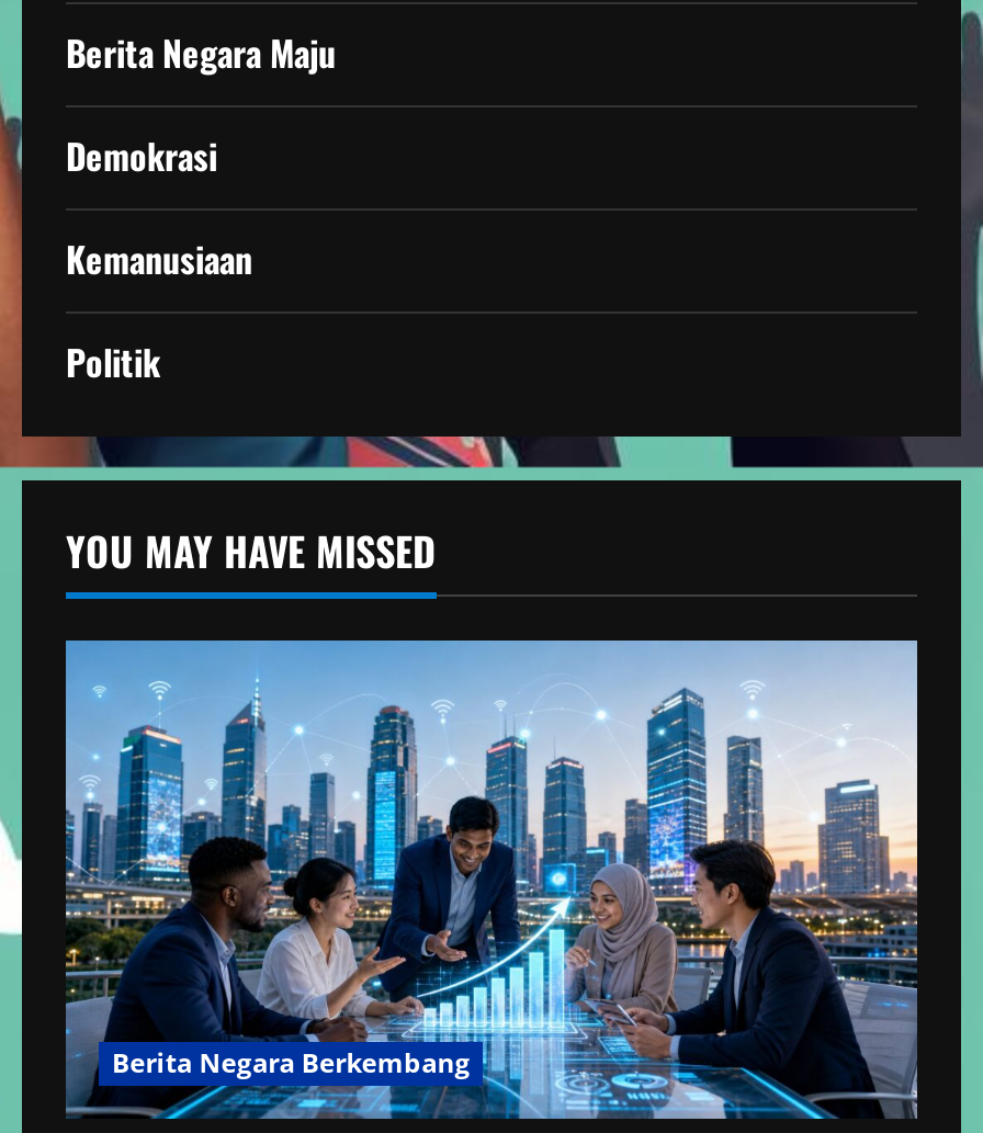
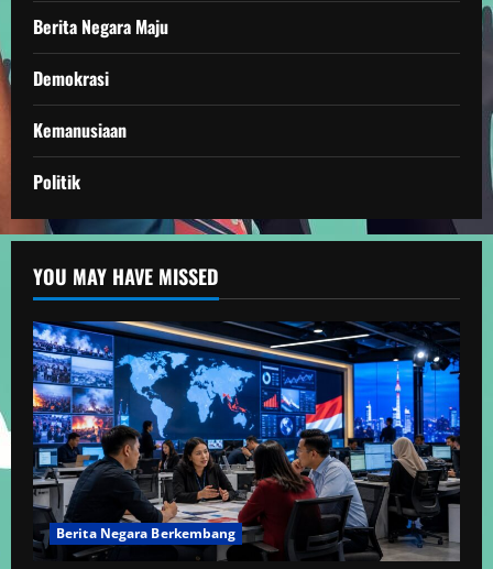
- [image]
+ [image]
